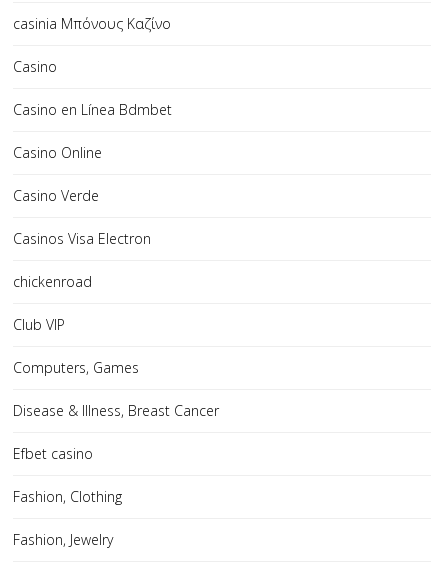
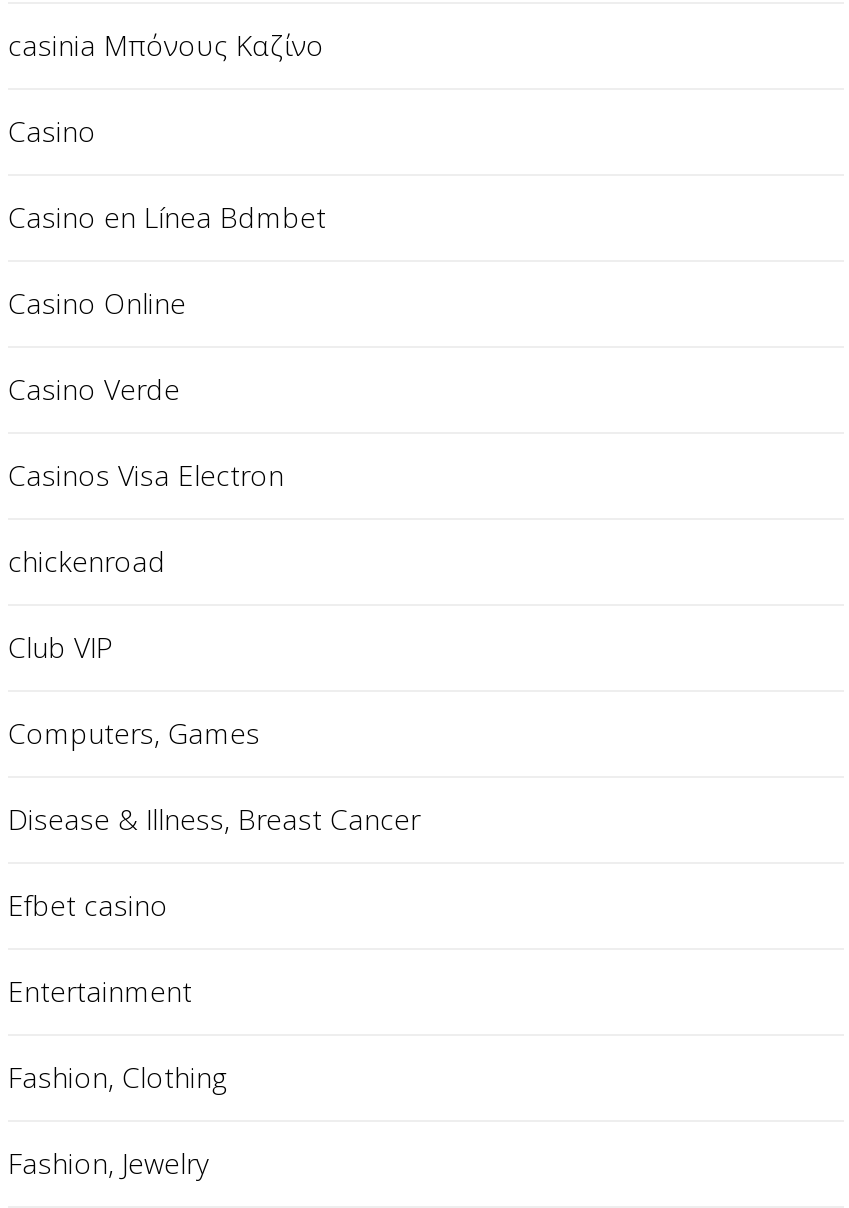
+ Entertainment
